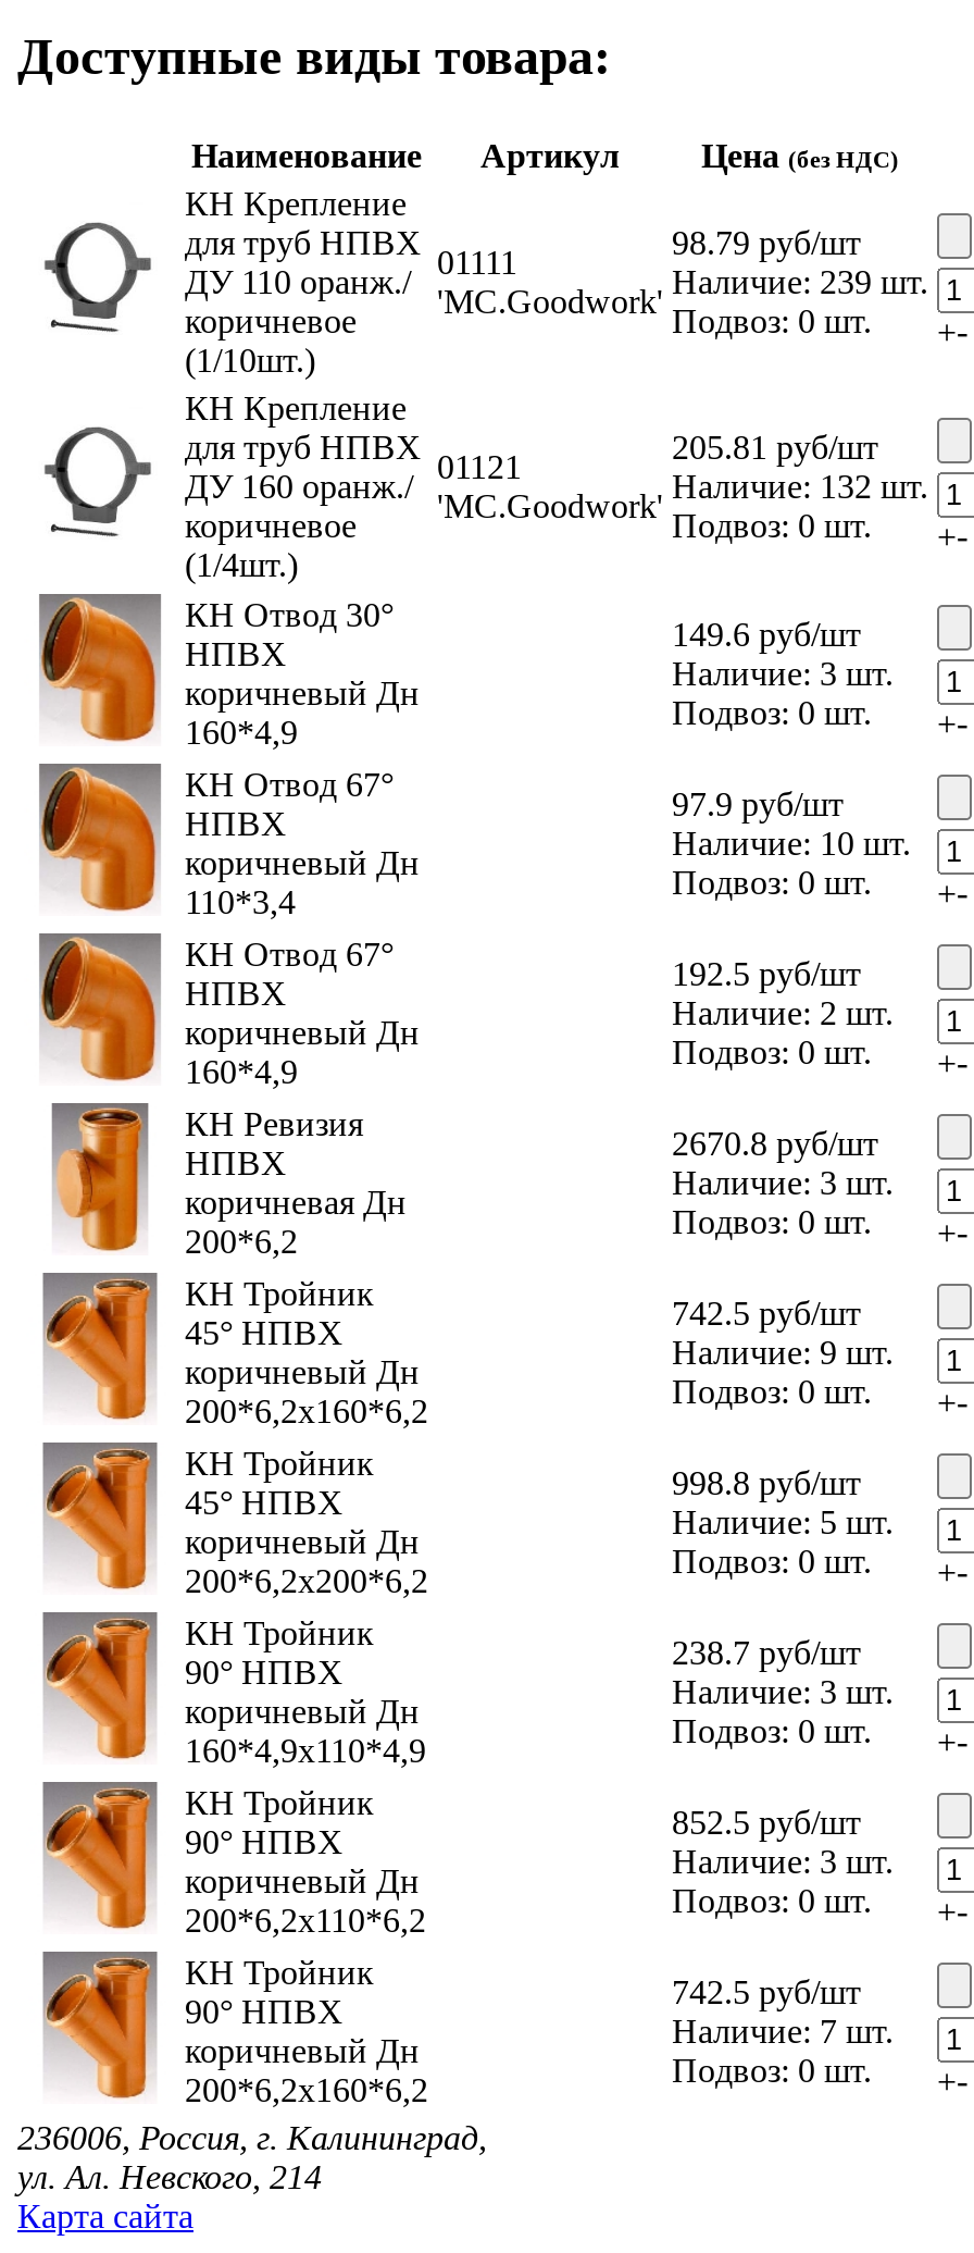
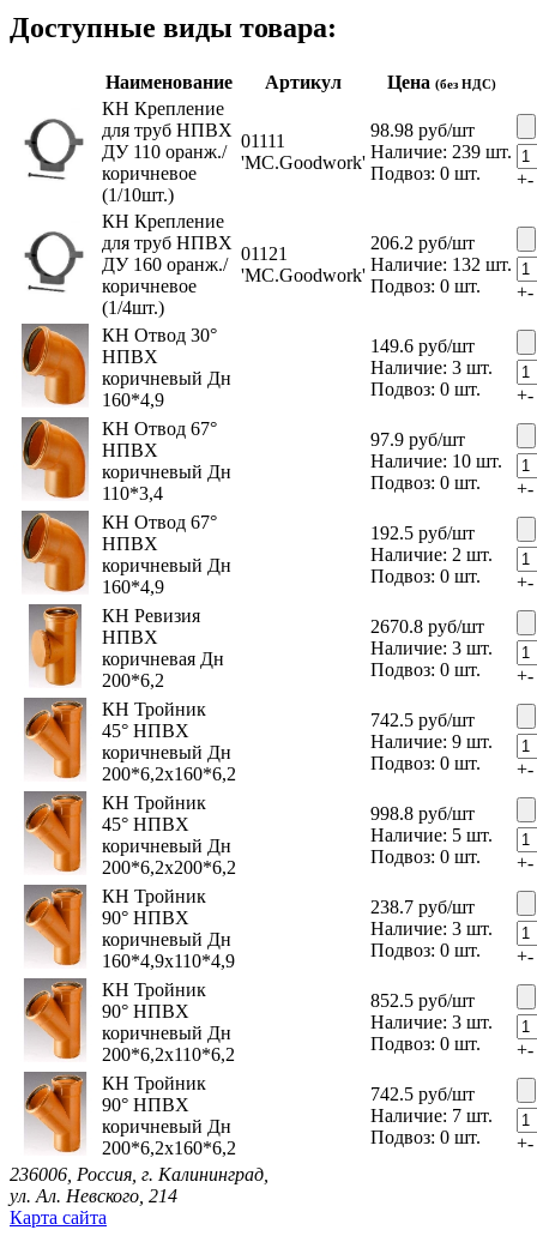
- 98.79 руб/шт
+ 98.98 руб/шт

- 205.81 руб/шт
+ 206.2 руб/шт
